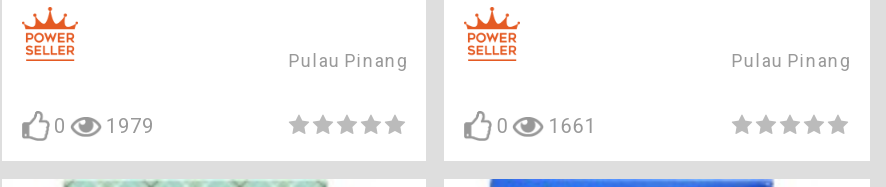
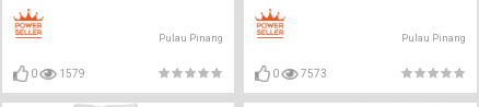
- 0 1979
+ 0 1579

- 0 1661
+ 0 7573
